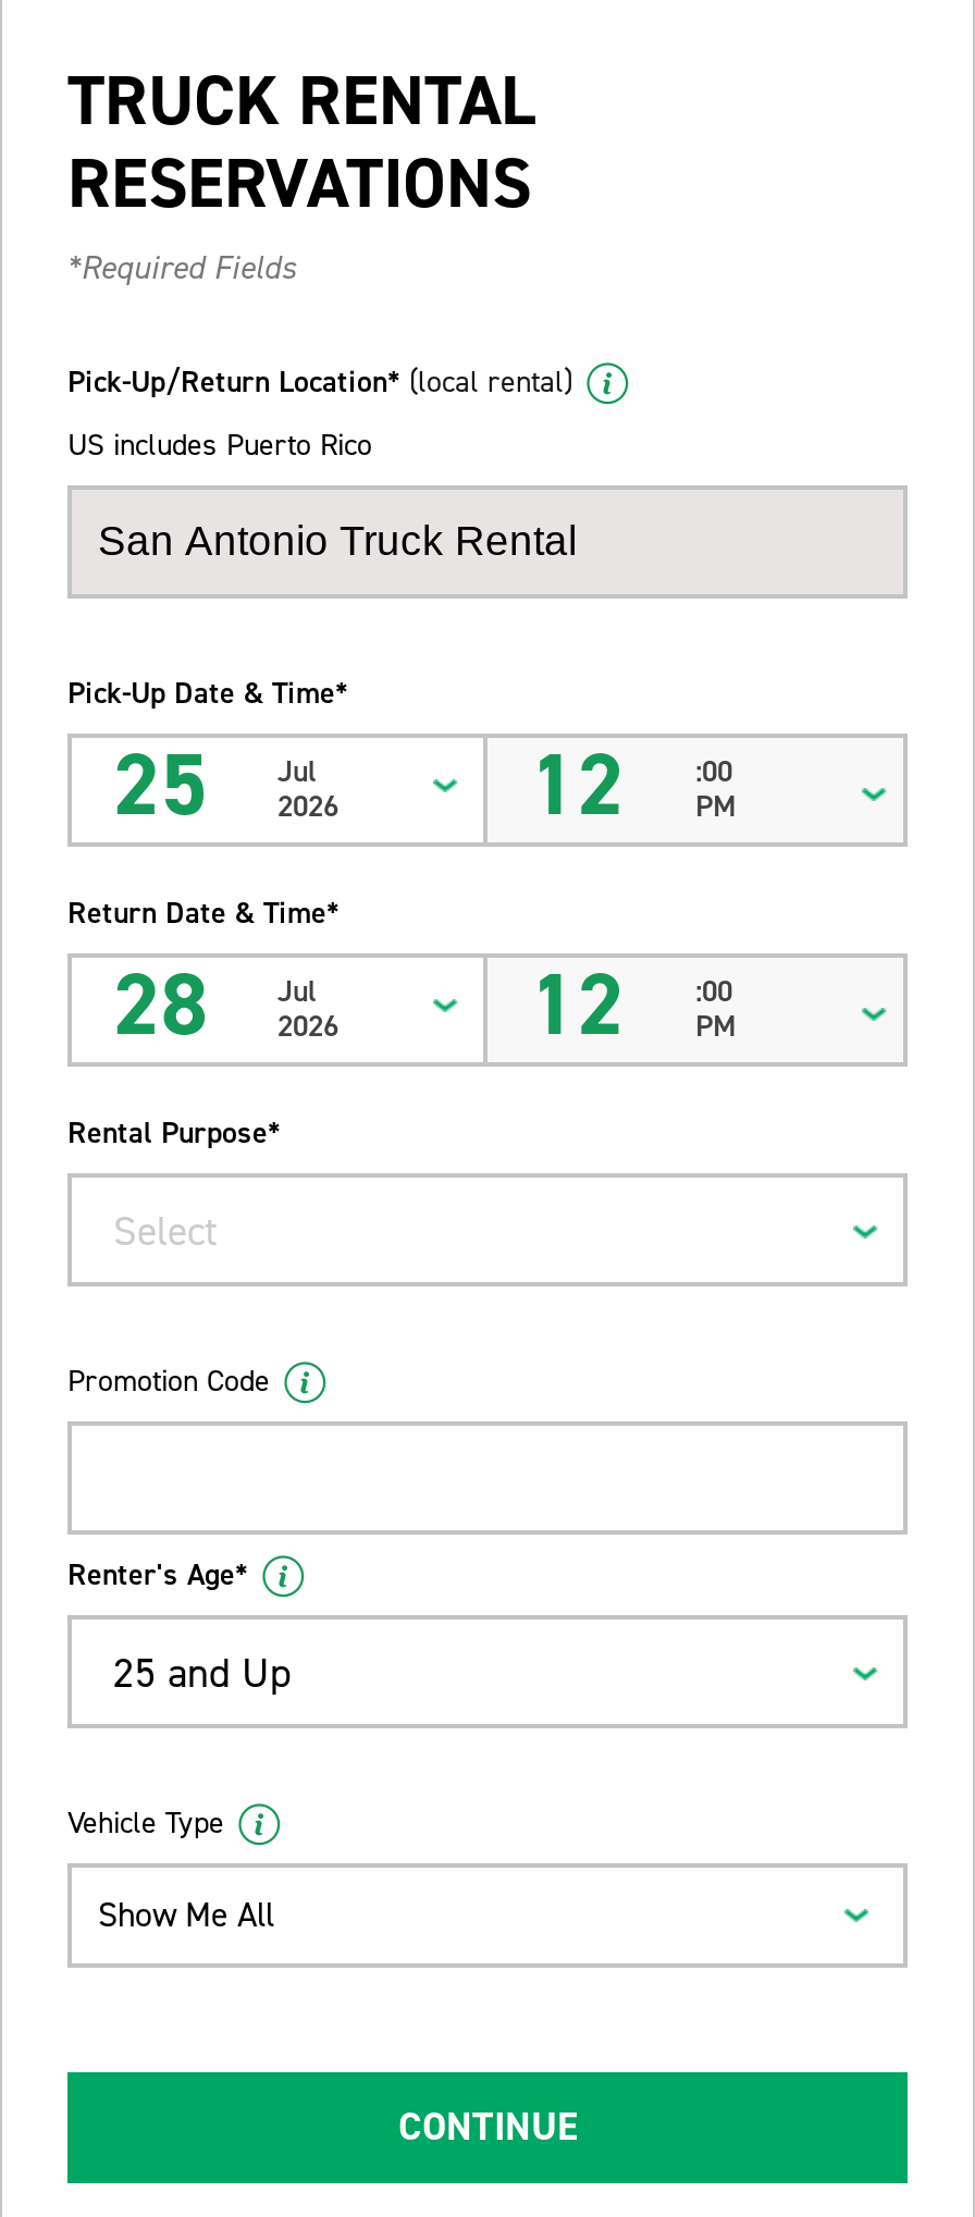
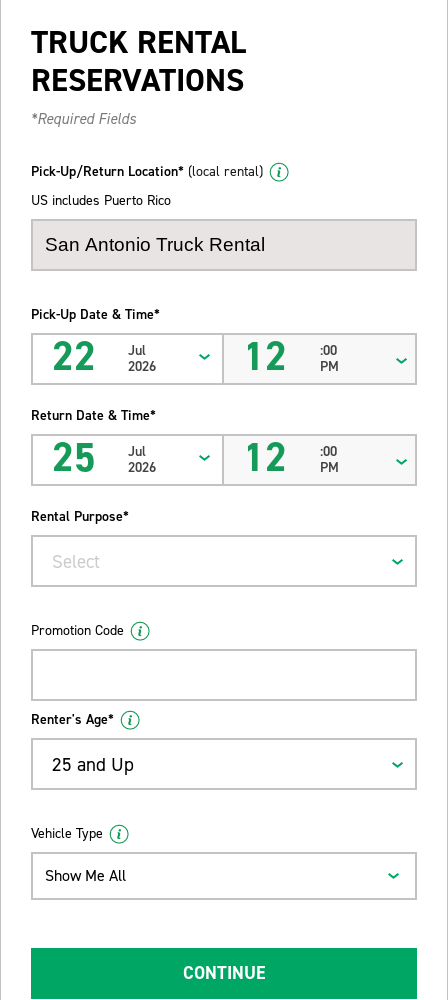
- 25 Jul 2026
+ 22 Jul 2026

- 28 Jul 2026
+ 25 Jul 2026
